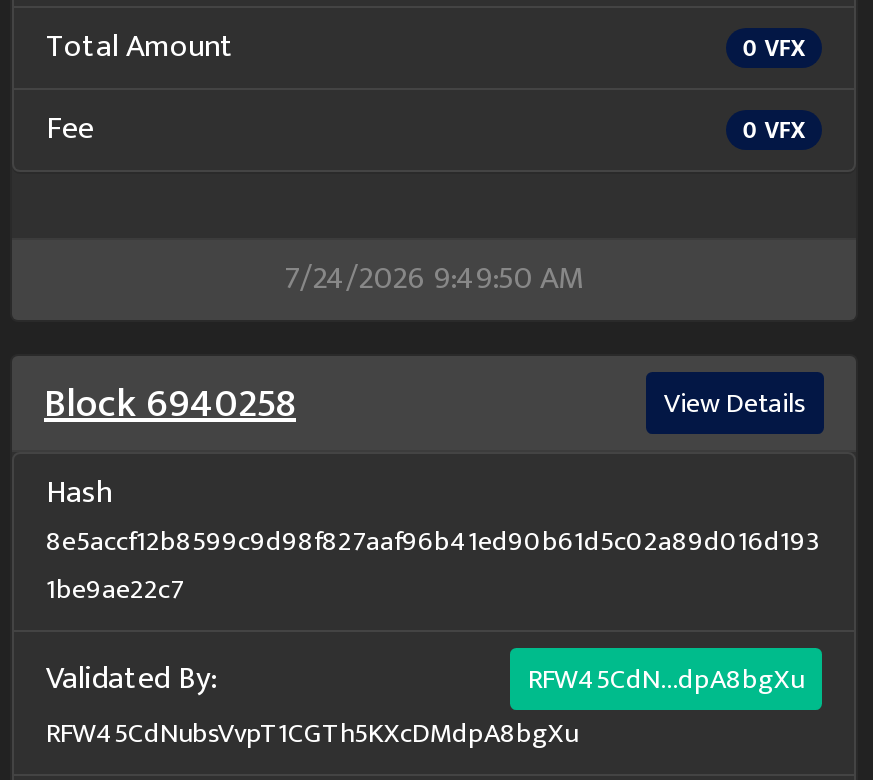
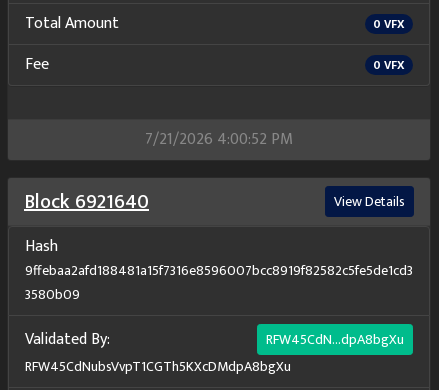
- 7/24/2026 9:49:50 AM
+ 7/21/2026 4:00:52 PM

- Block6940258
+ Block6921640

- 8e5accf12b8599c9d98f827aaf96b41ed90b61d5c02a89d016d193
- 1be9ae22c7
+ 9ffebaa2afd188481a15f7316e8596007bcc8919f82582c5fe5de1cd3
+ 3580b09
